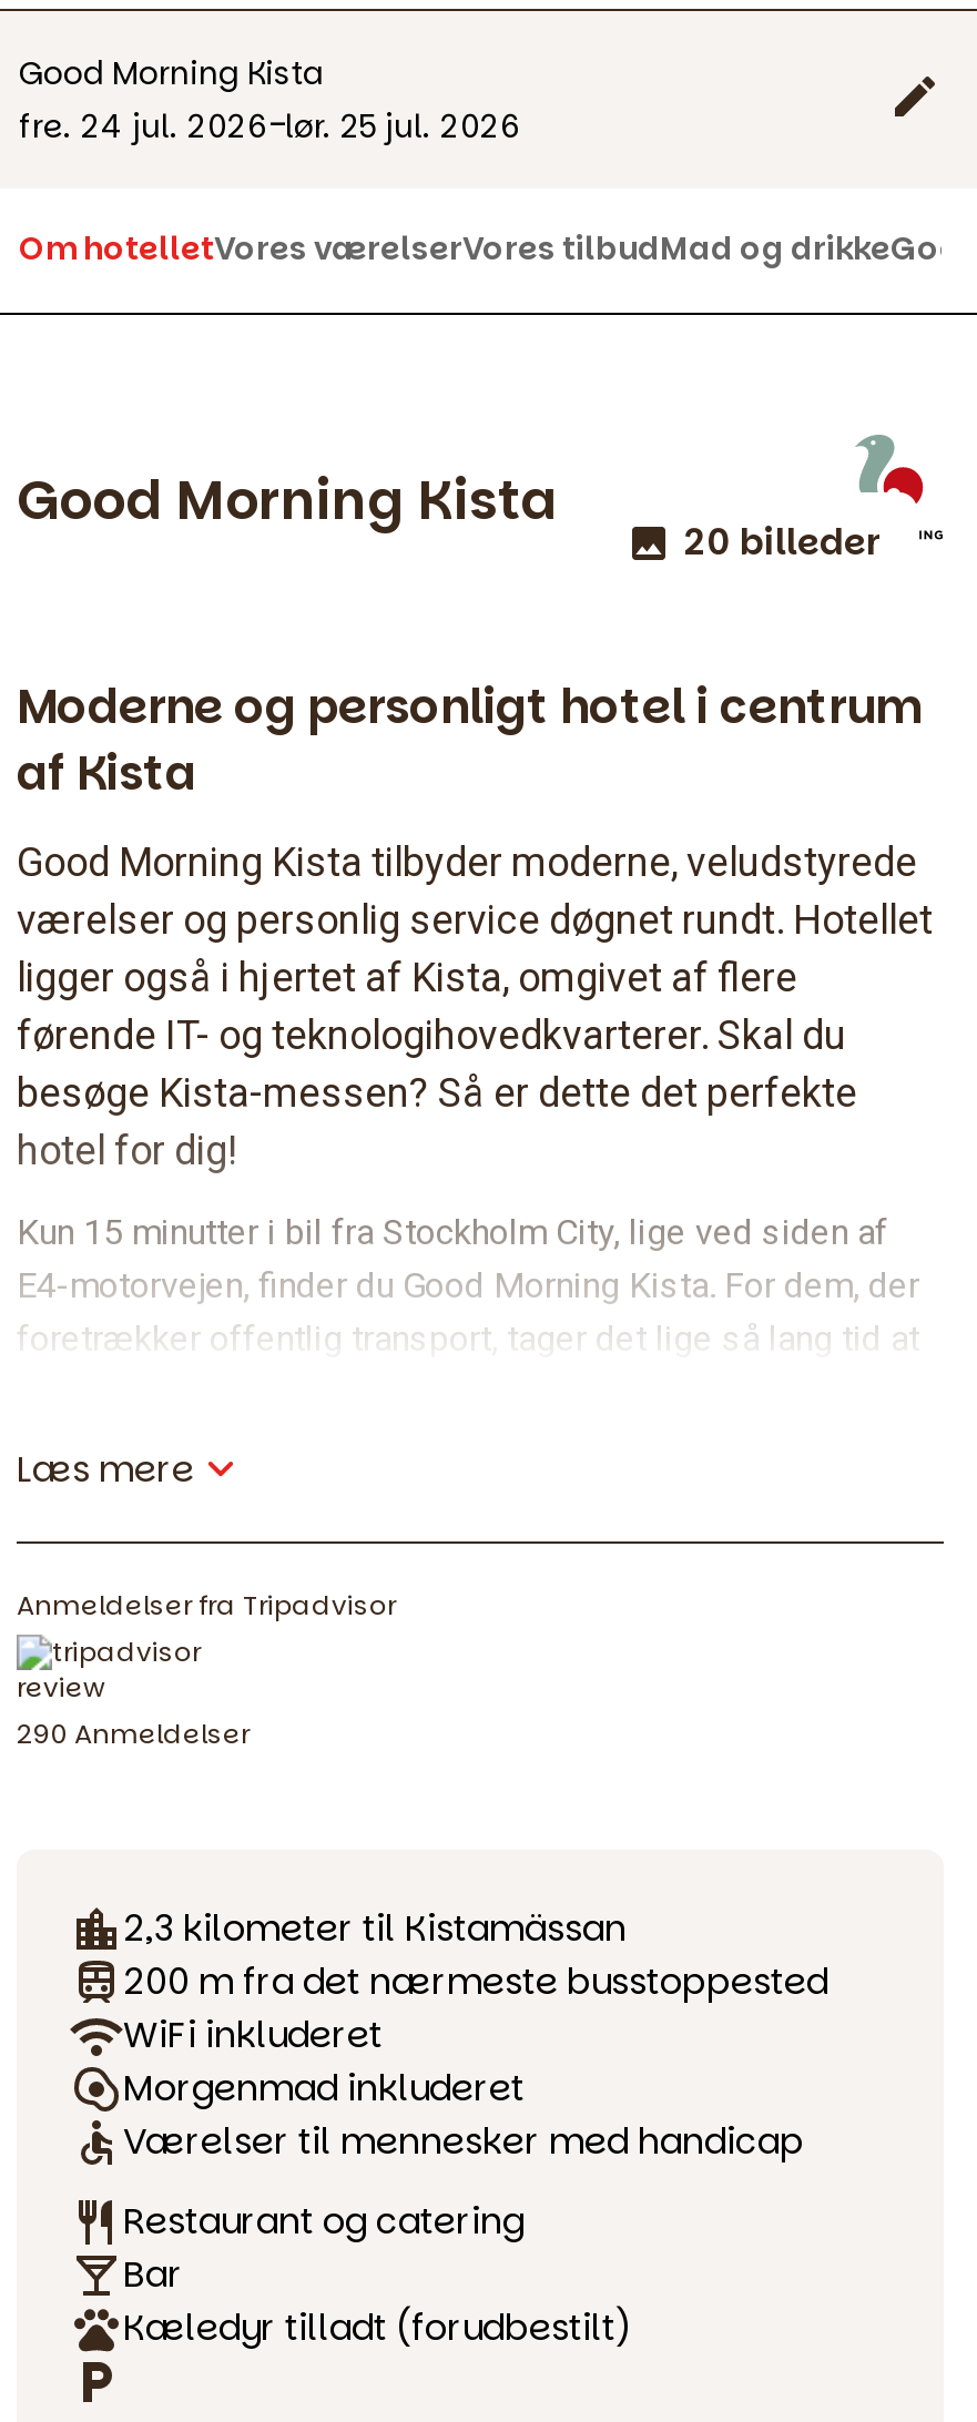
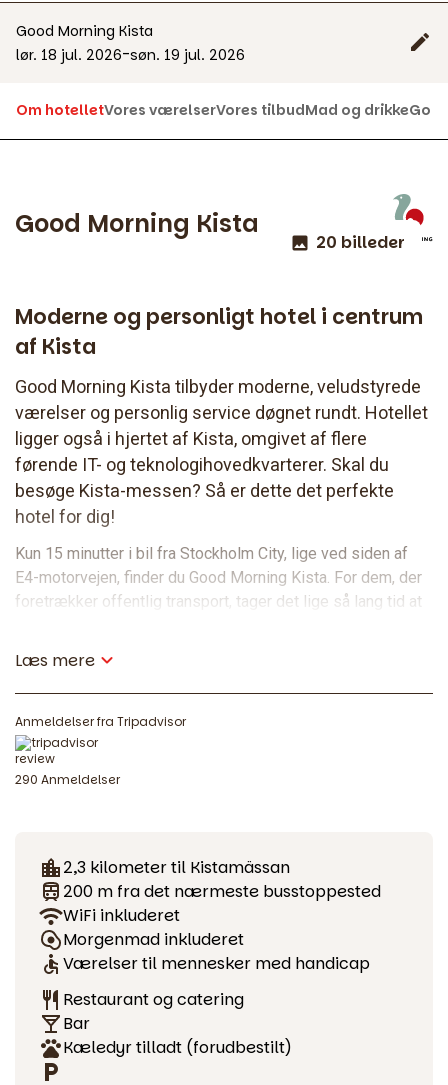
- fre. 24 jul. 2026-lør. 25 jul. 2026
+ lør. 18 jul. 2026-søn. 19 jul. 2026
